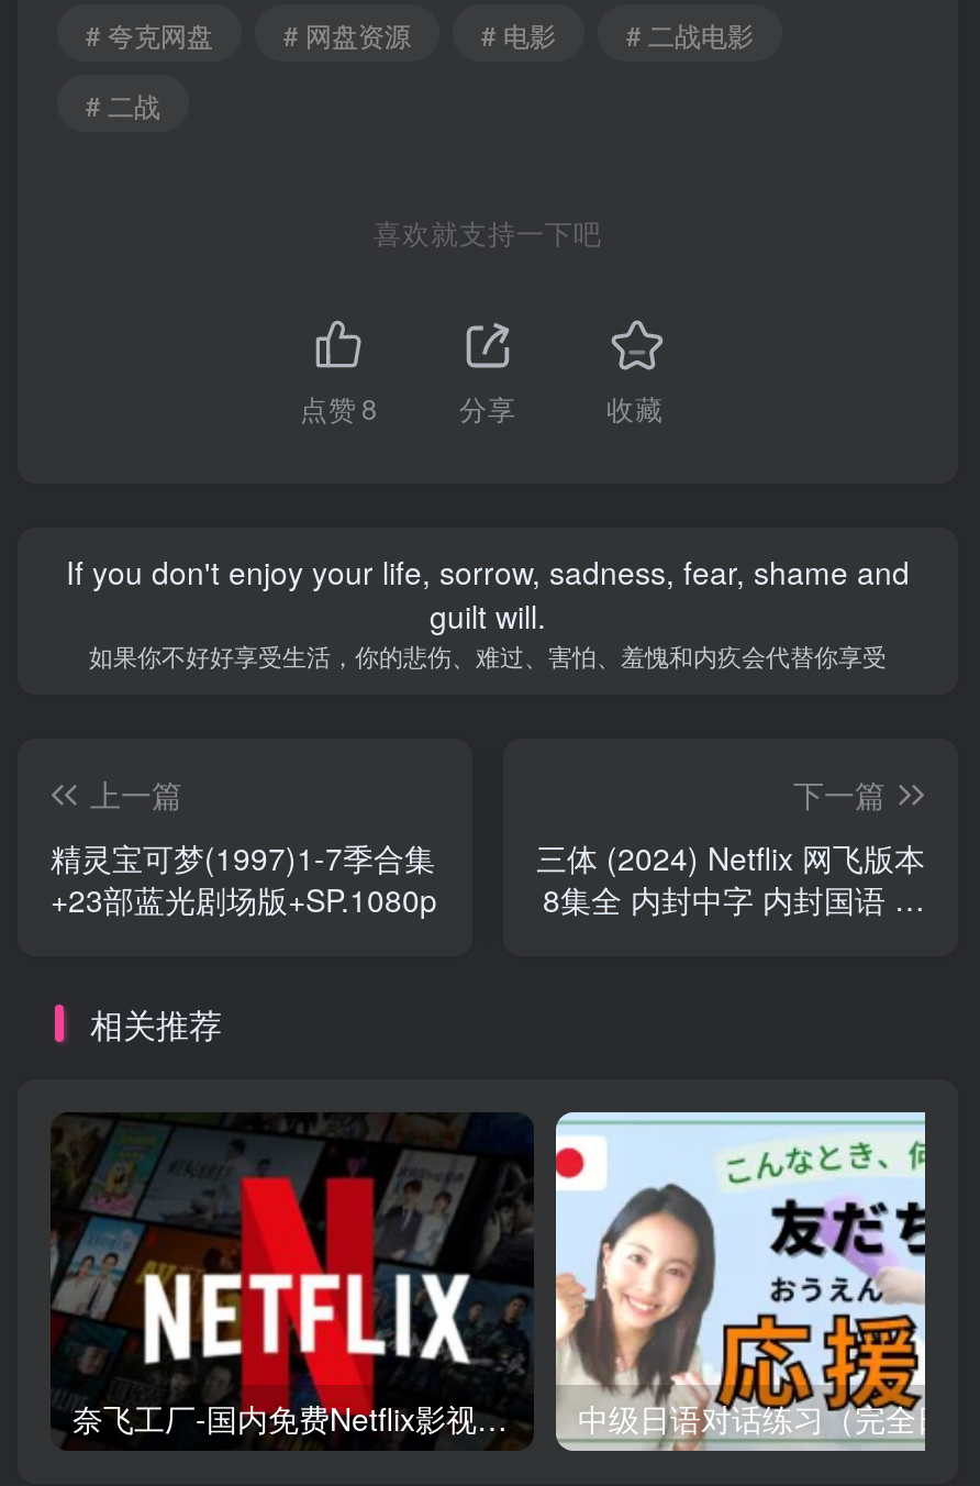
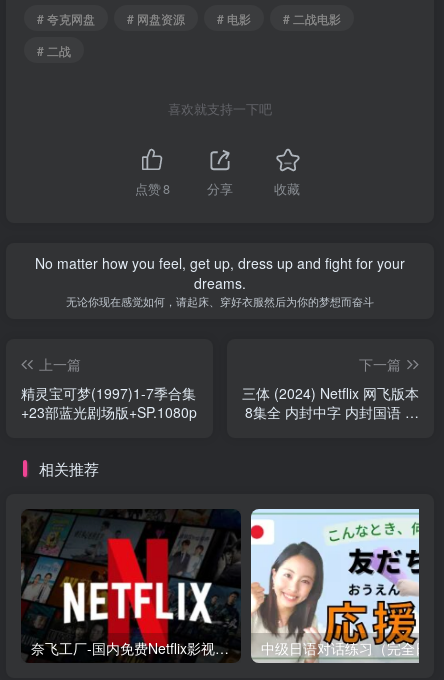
- If you don't enjoy your life, sorrow, sadness, fear, shame and
- guilt will.
- 如果你不好好享受生活，你的悲伤、难过、害怕、羞愧和内疚会代替你享受
+ No matter how you feel, get up, dress up and fight for your
+ dreams.
+ 无论你现在感觉如何，请起床、穿好衣服然后为你的梦想而奋斗
